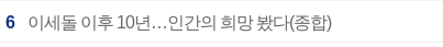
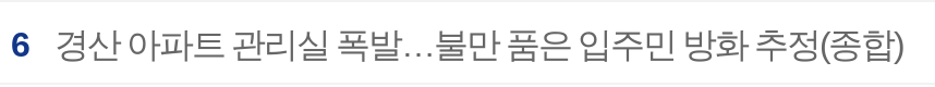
- 이세돌 이후 10년…인간의 희망 봤다(종합)
+ 경산 아파트 관리실 폭발…불만 품은 입주민 방화 추정(종합)
